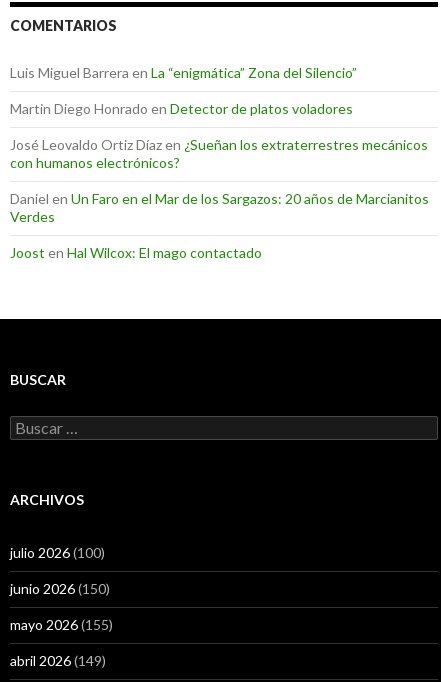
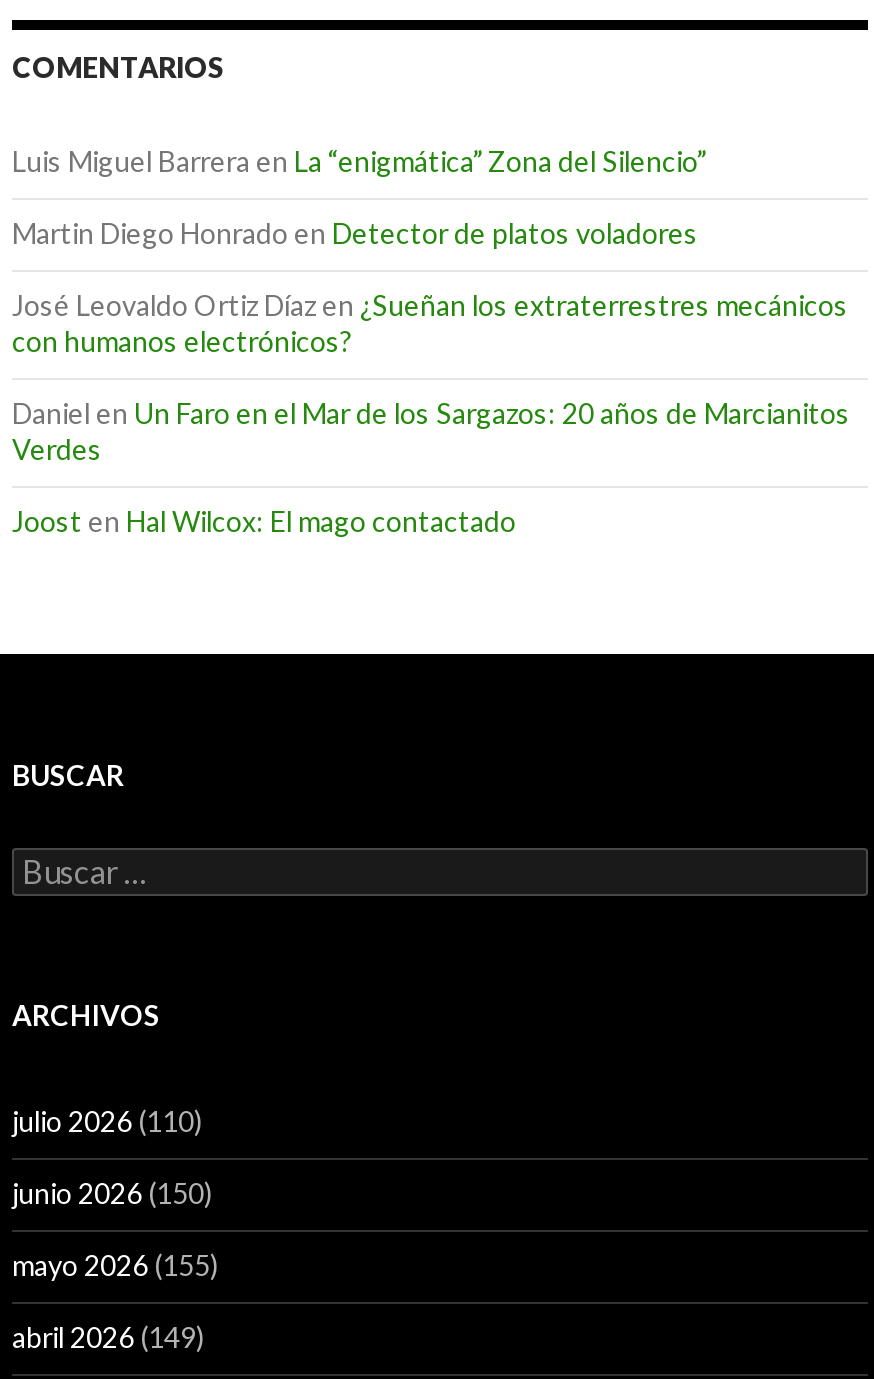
- julio 2026 (100)
+ julio 2026 (110)
